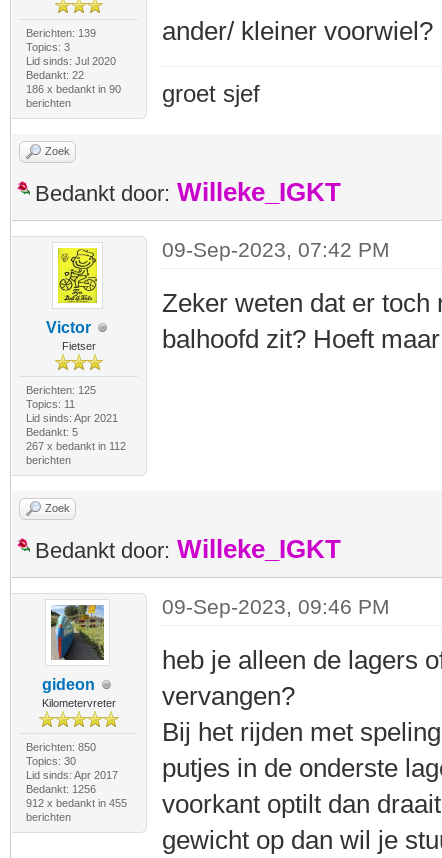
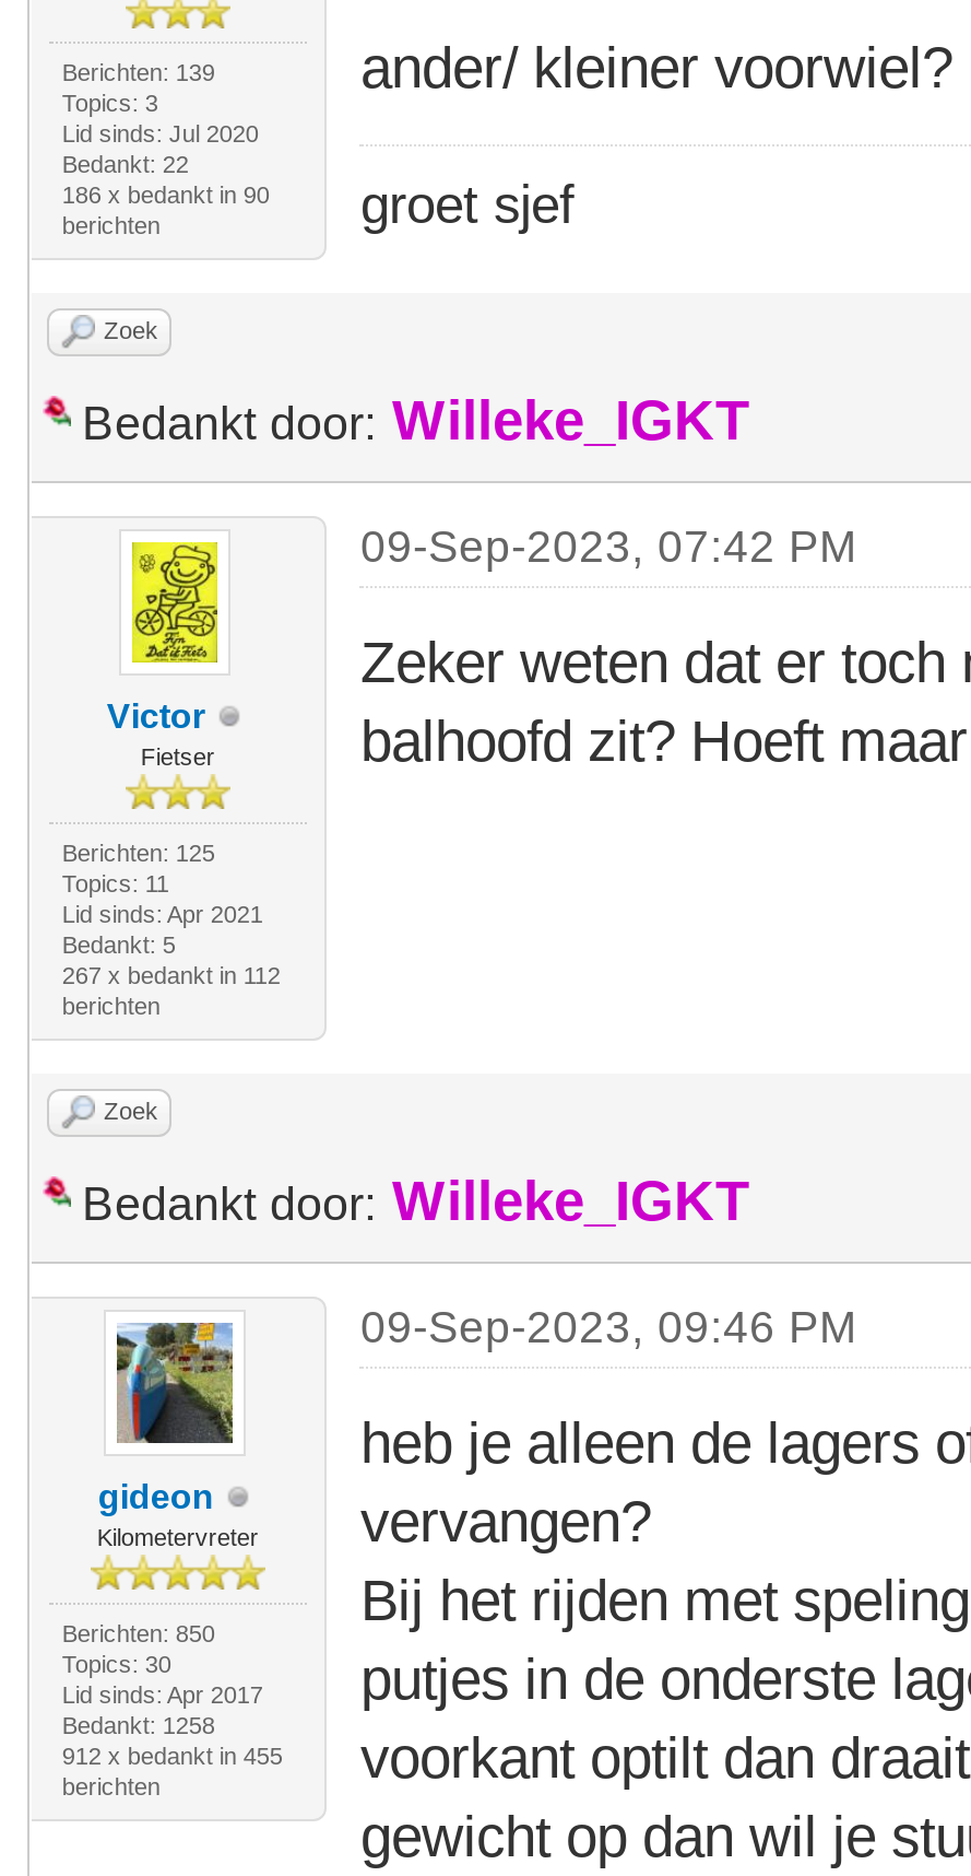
- Bedankt: 1256
+ Bedankt: 1258
